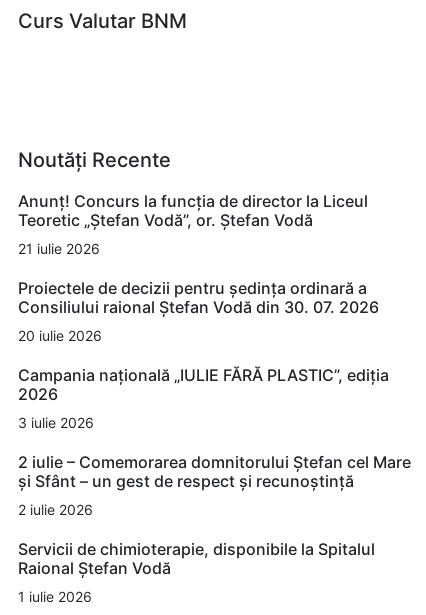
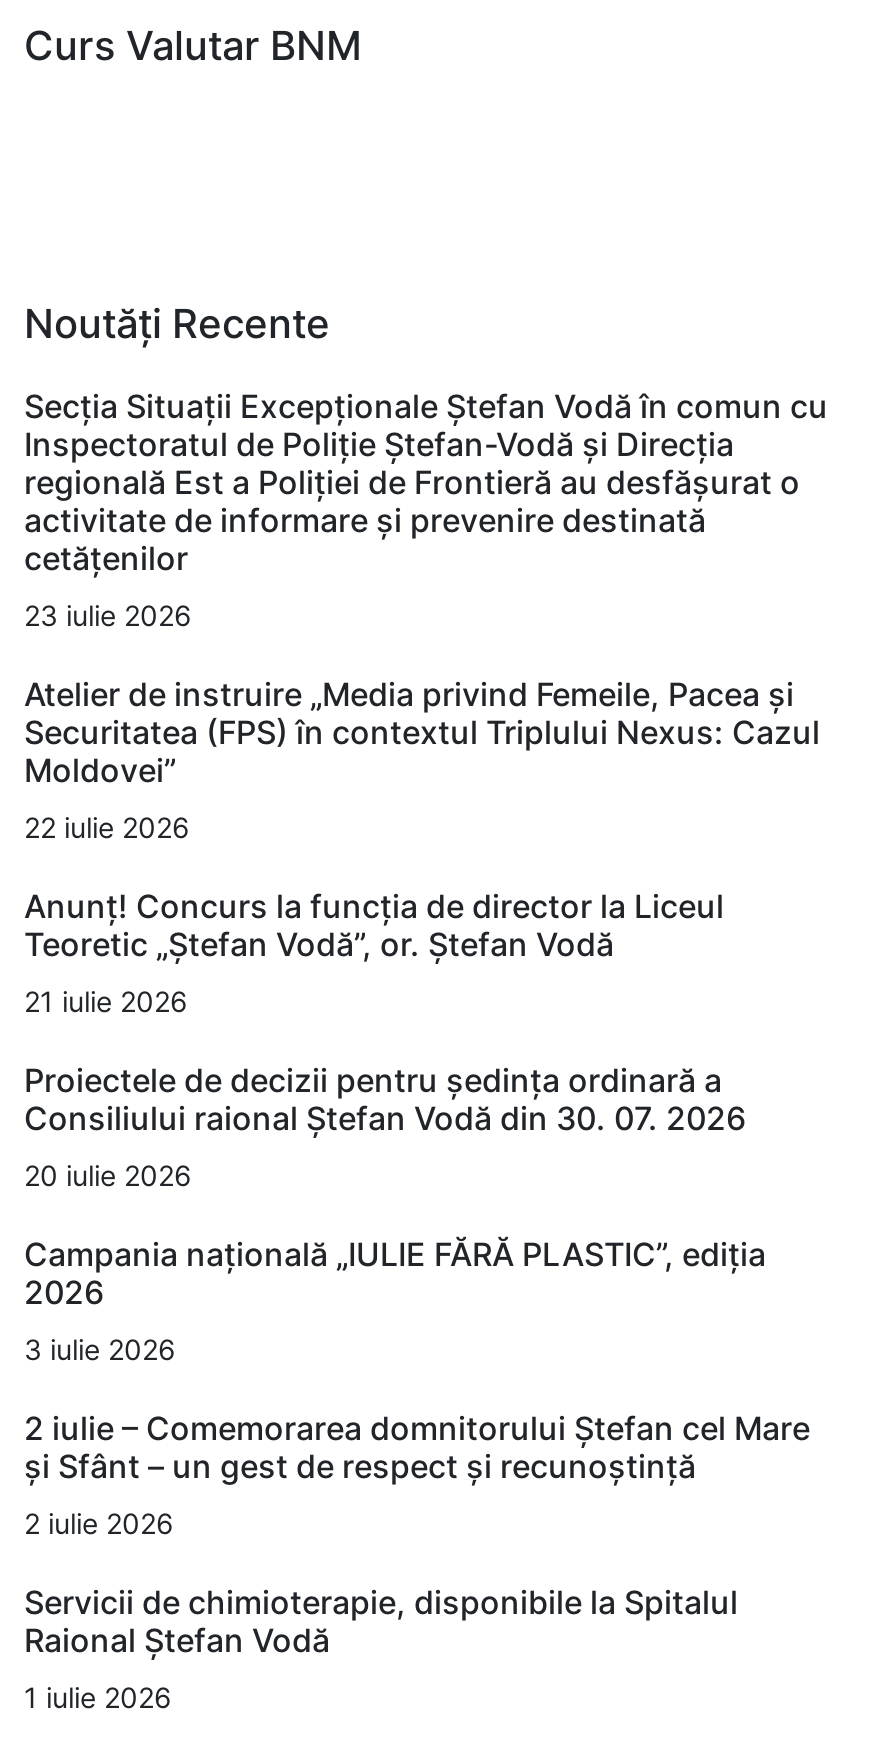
+ Secția Situații Excepționale Ștefan Vodă în comun cu
+ Inspectoratul de Poliție Ștefan-Vodă și Direcția
+ regională Est a Poliției de Frontieră au desfășurat o
+ activitate de informare și prevenire destinată
+ cetățenilor
+ 23 iulie 2026
+ Atelier de instruire „Media privind Femeile, Pacea și
+ Securitatea (FPS) în contextul Triplului Nexus: Cazul
+ Moldovei”
+ 22 iulie 2026
